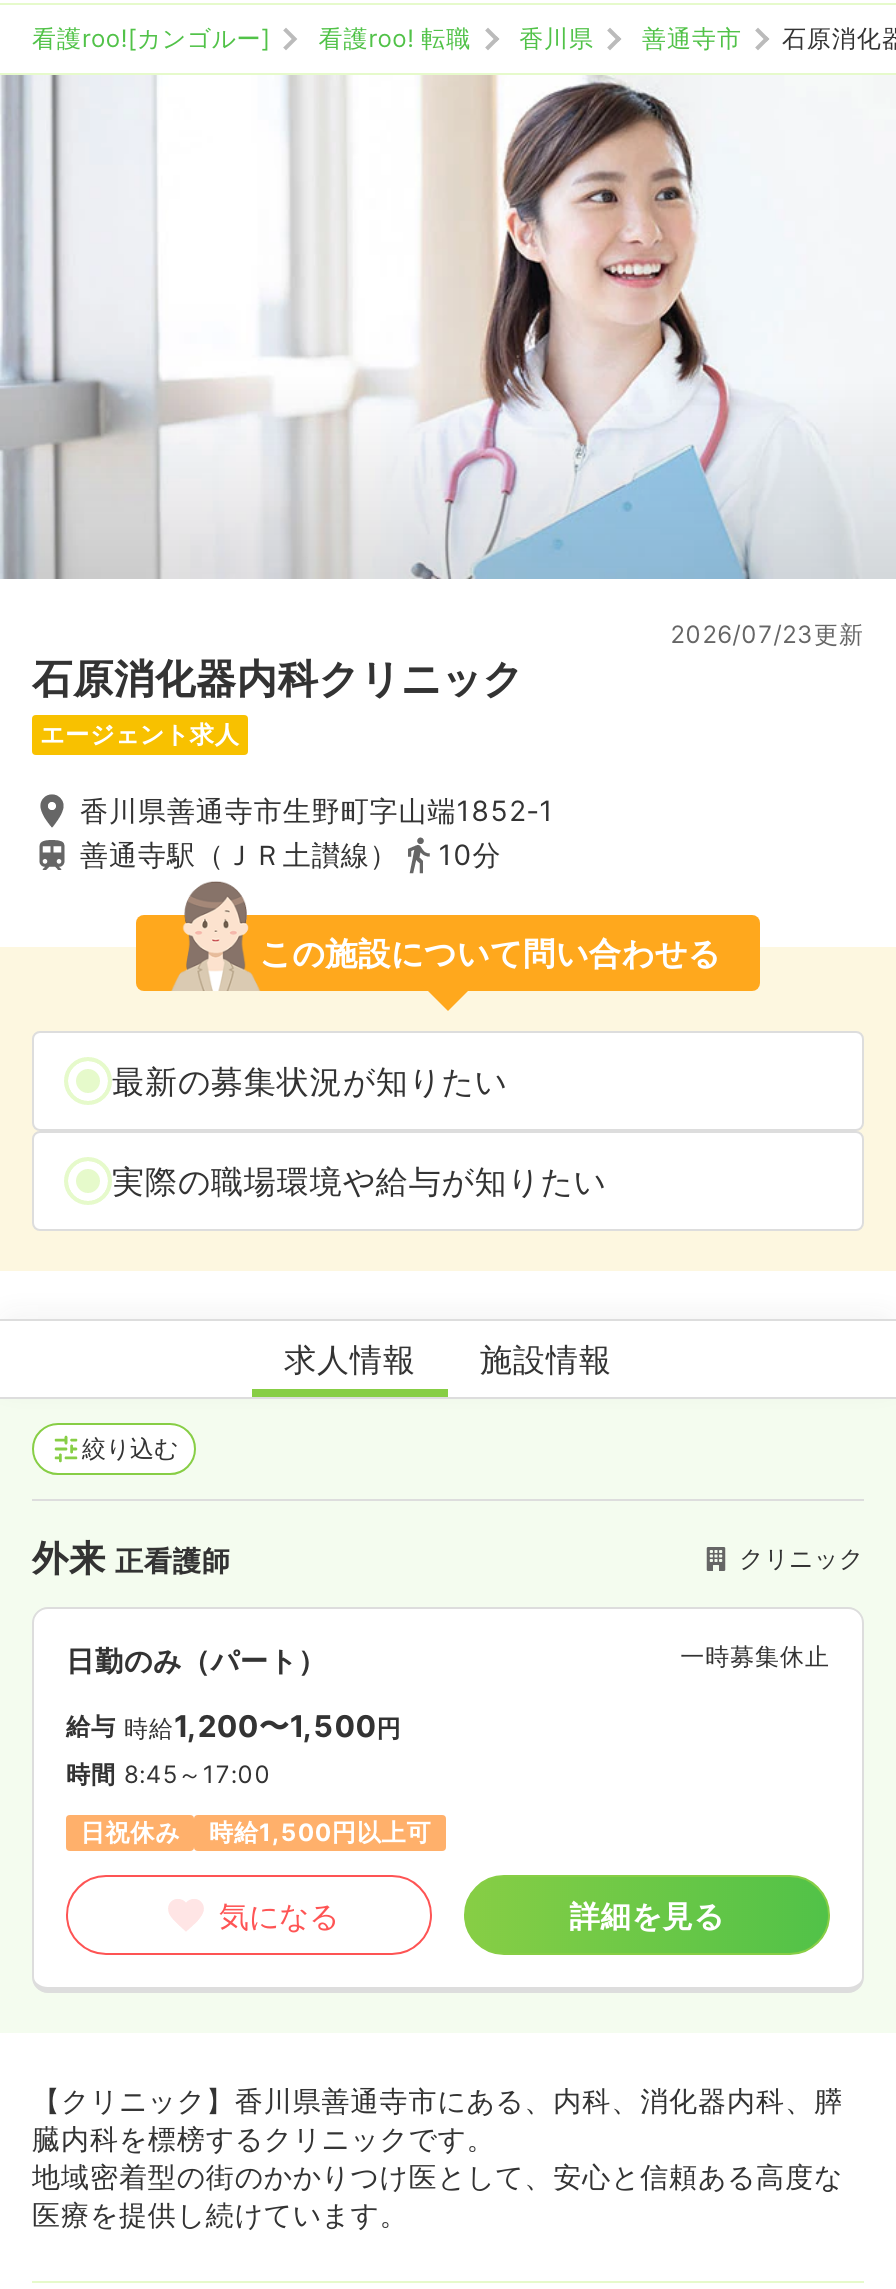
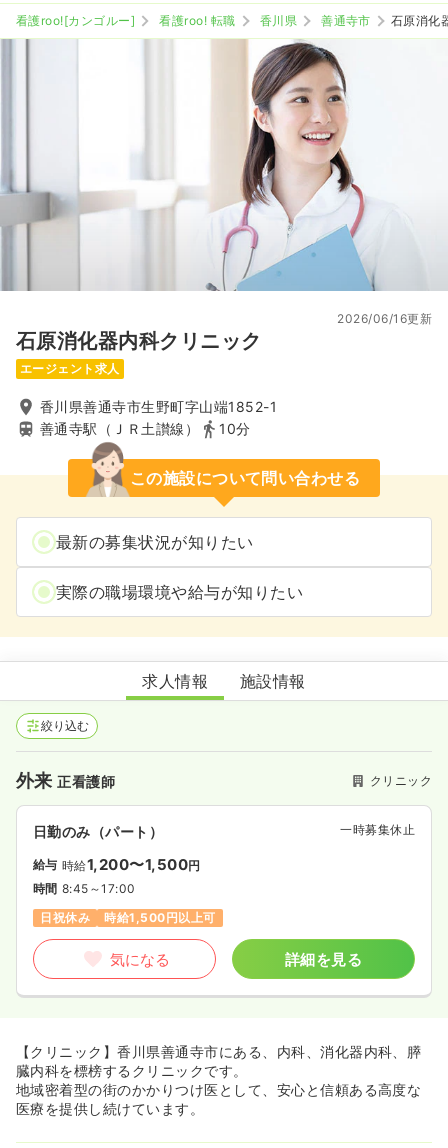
- 2026/07/23更新
+ 2026/06/16更新
